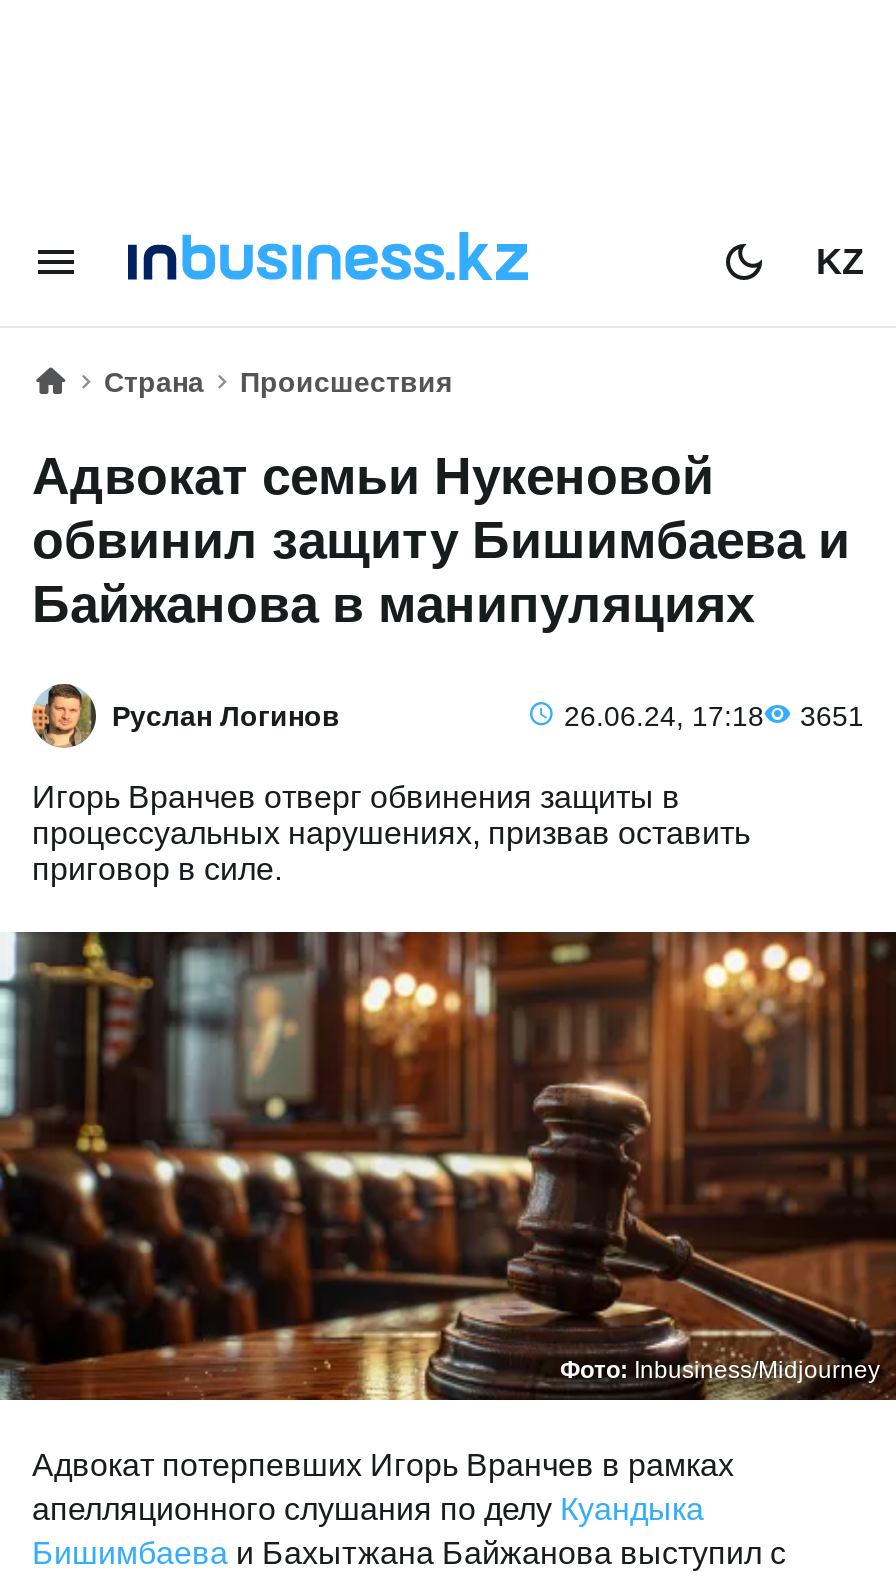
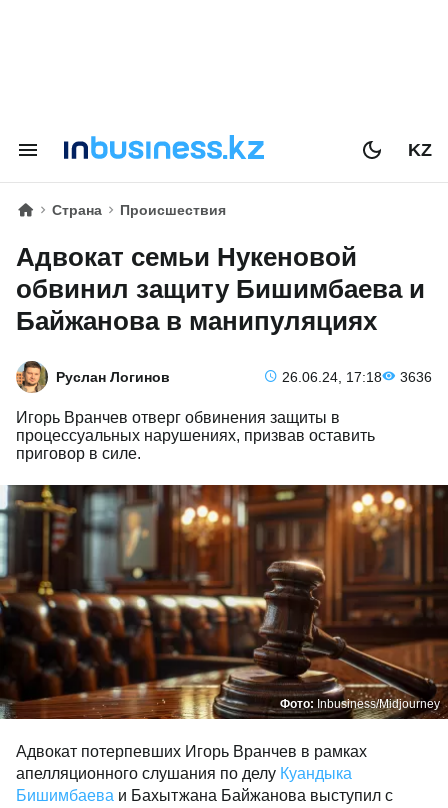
- 26.06.24, 17:18 3651
+ 26.06.24, 17:18 3636
